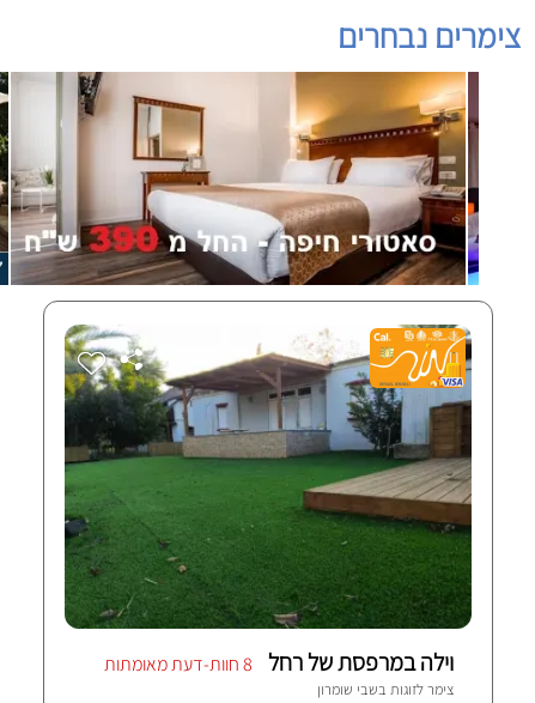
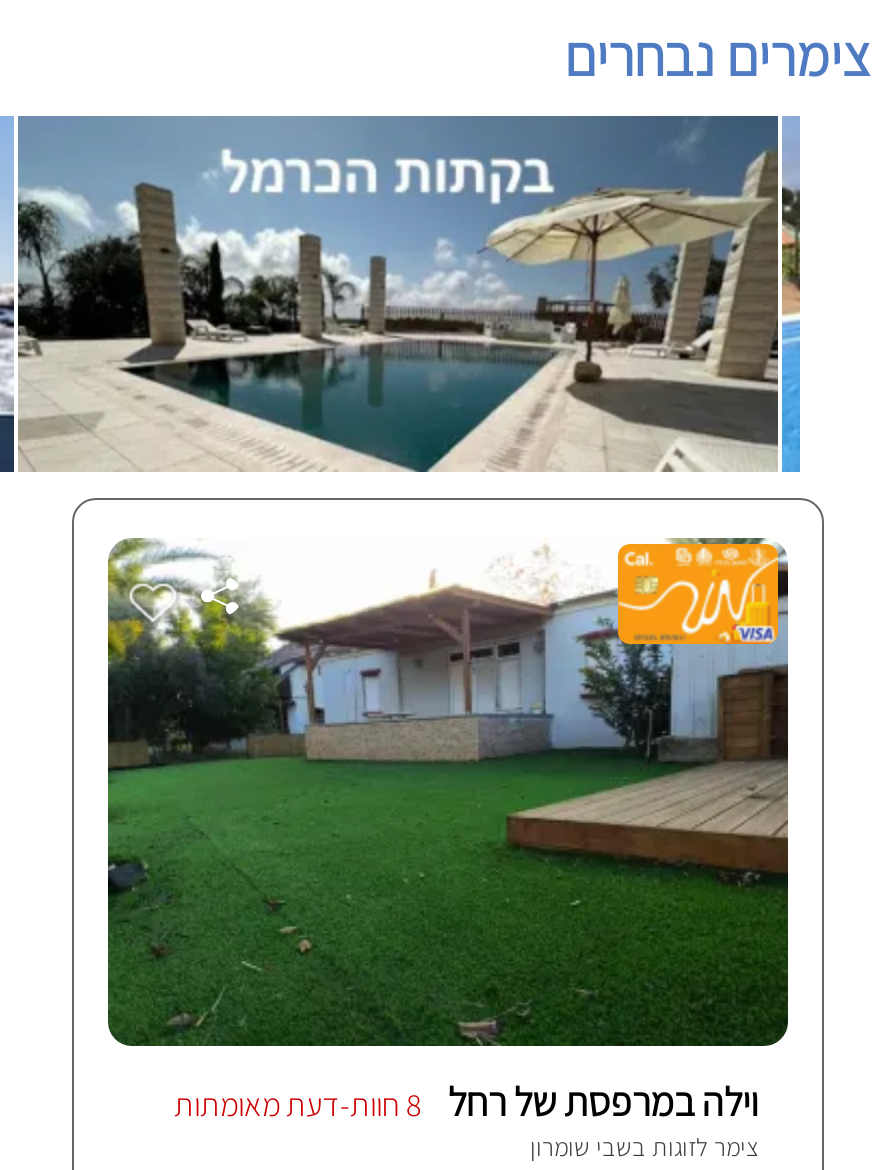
- [image]
+ [image]
